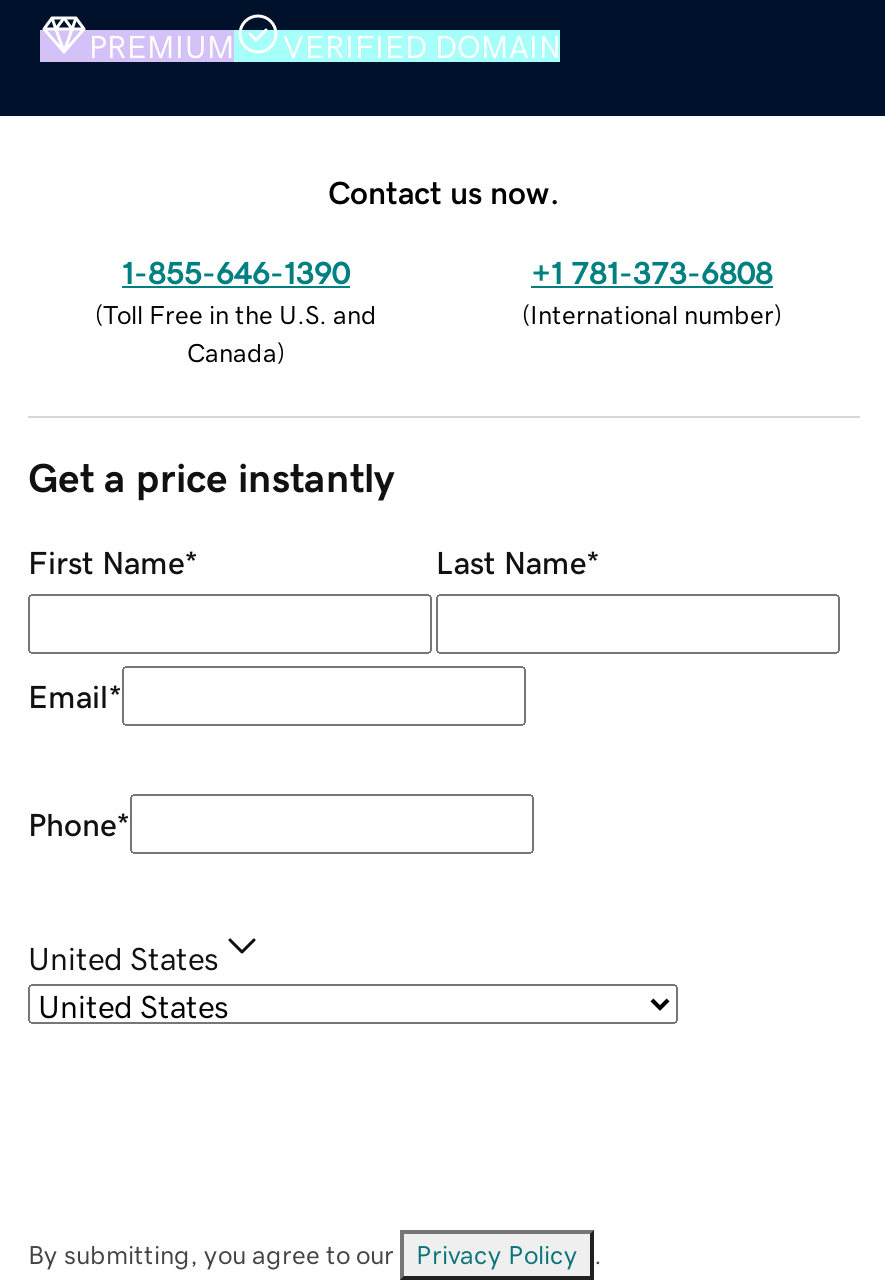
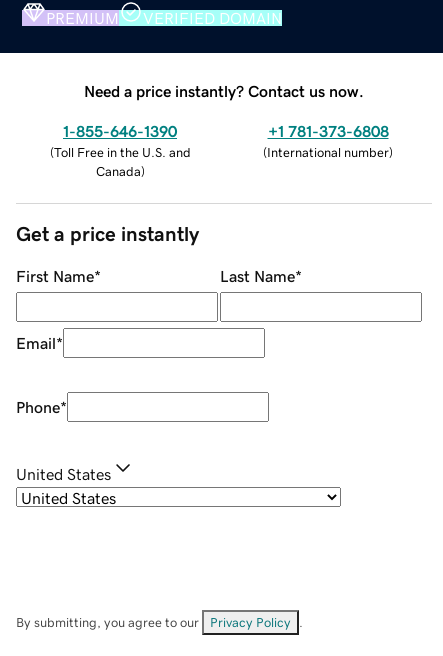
- Contact us now.
+ Need a price instantly? Contact us now.
